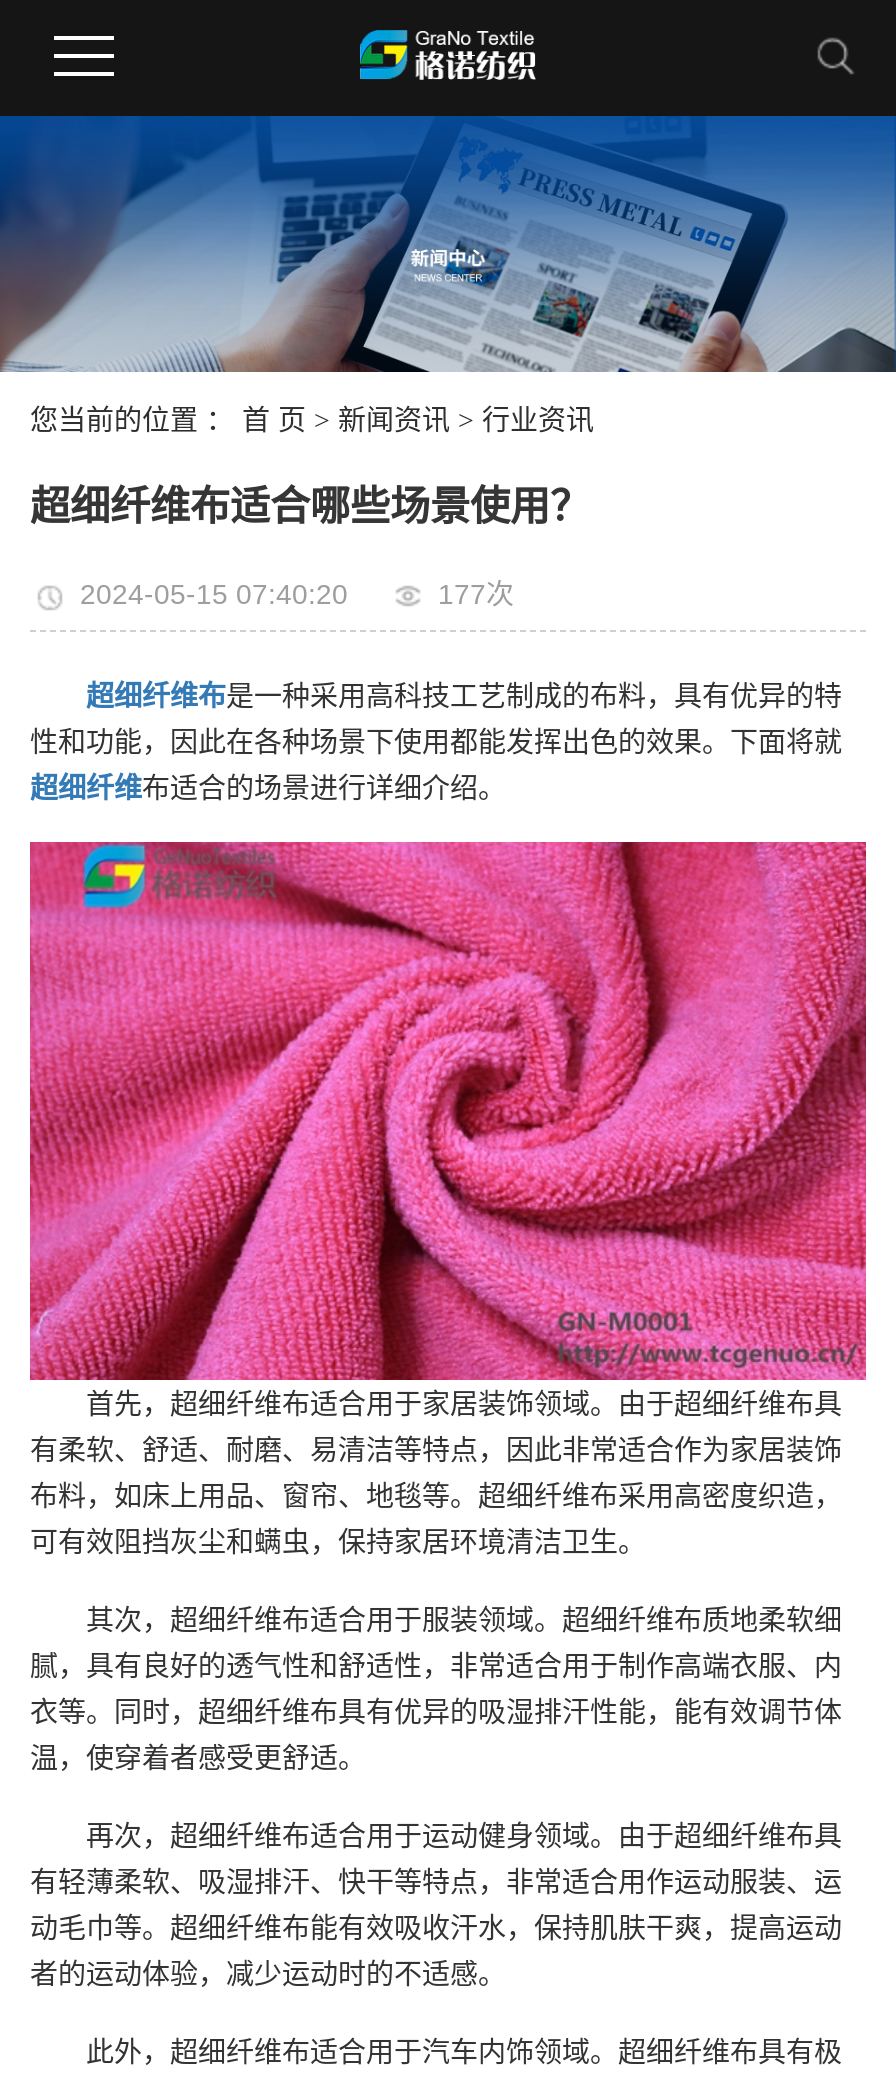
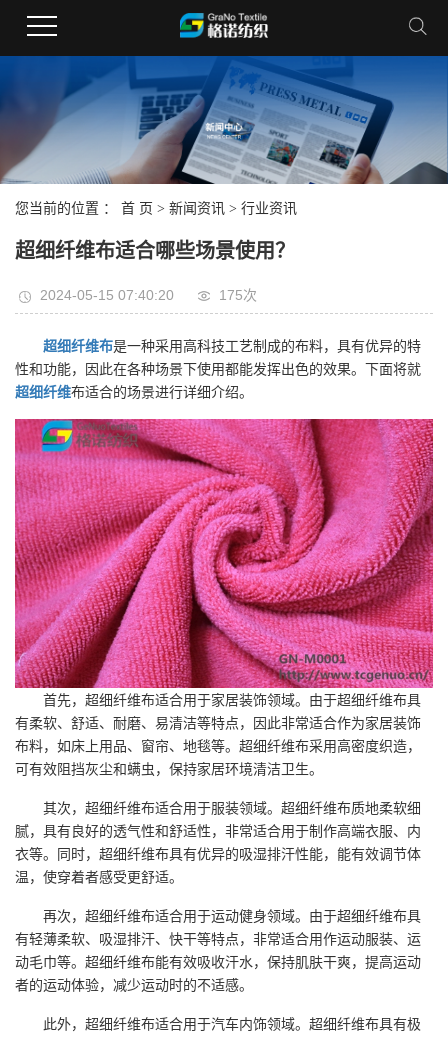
- 177次
+ 175次
